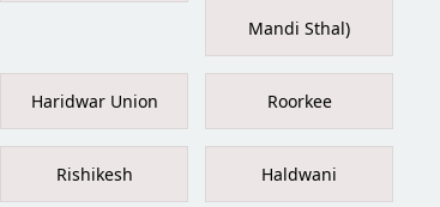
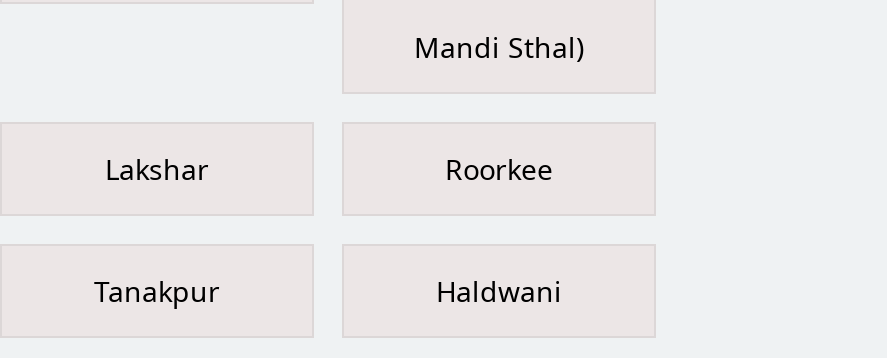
- Haridwar Union
+ Lakshar

- Rishikesh
+ Tanakpur
